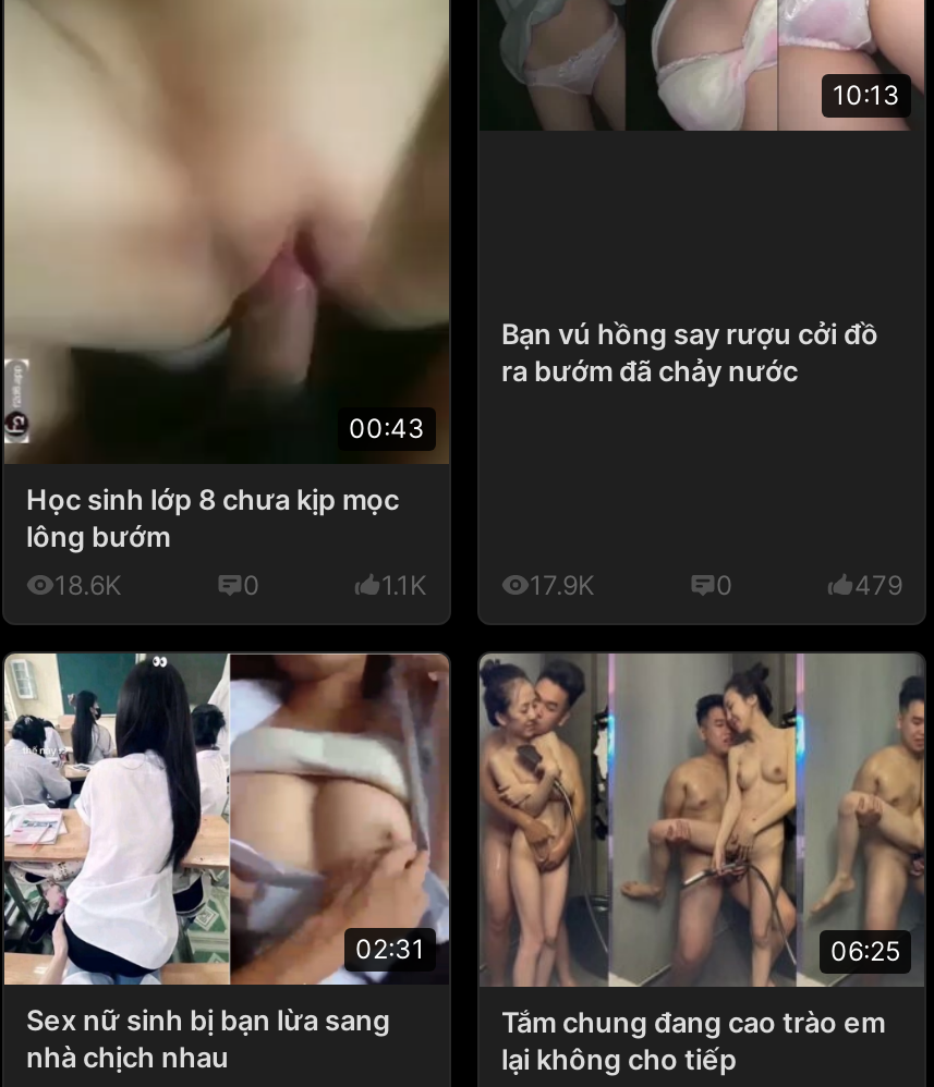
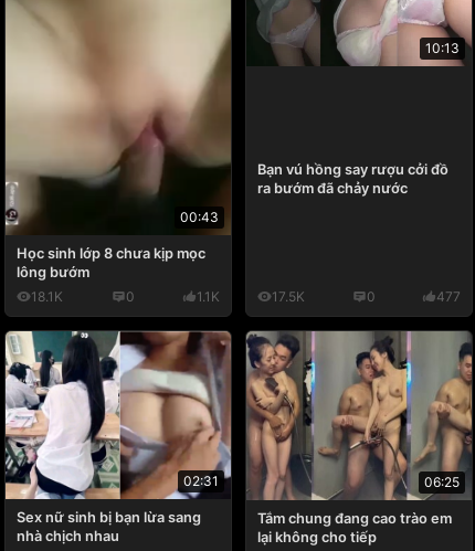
- 18.6K
+ 18.1K

- 17.9K
+ 17.5K

- 479
+ 477
